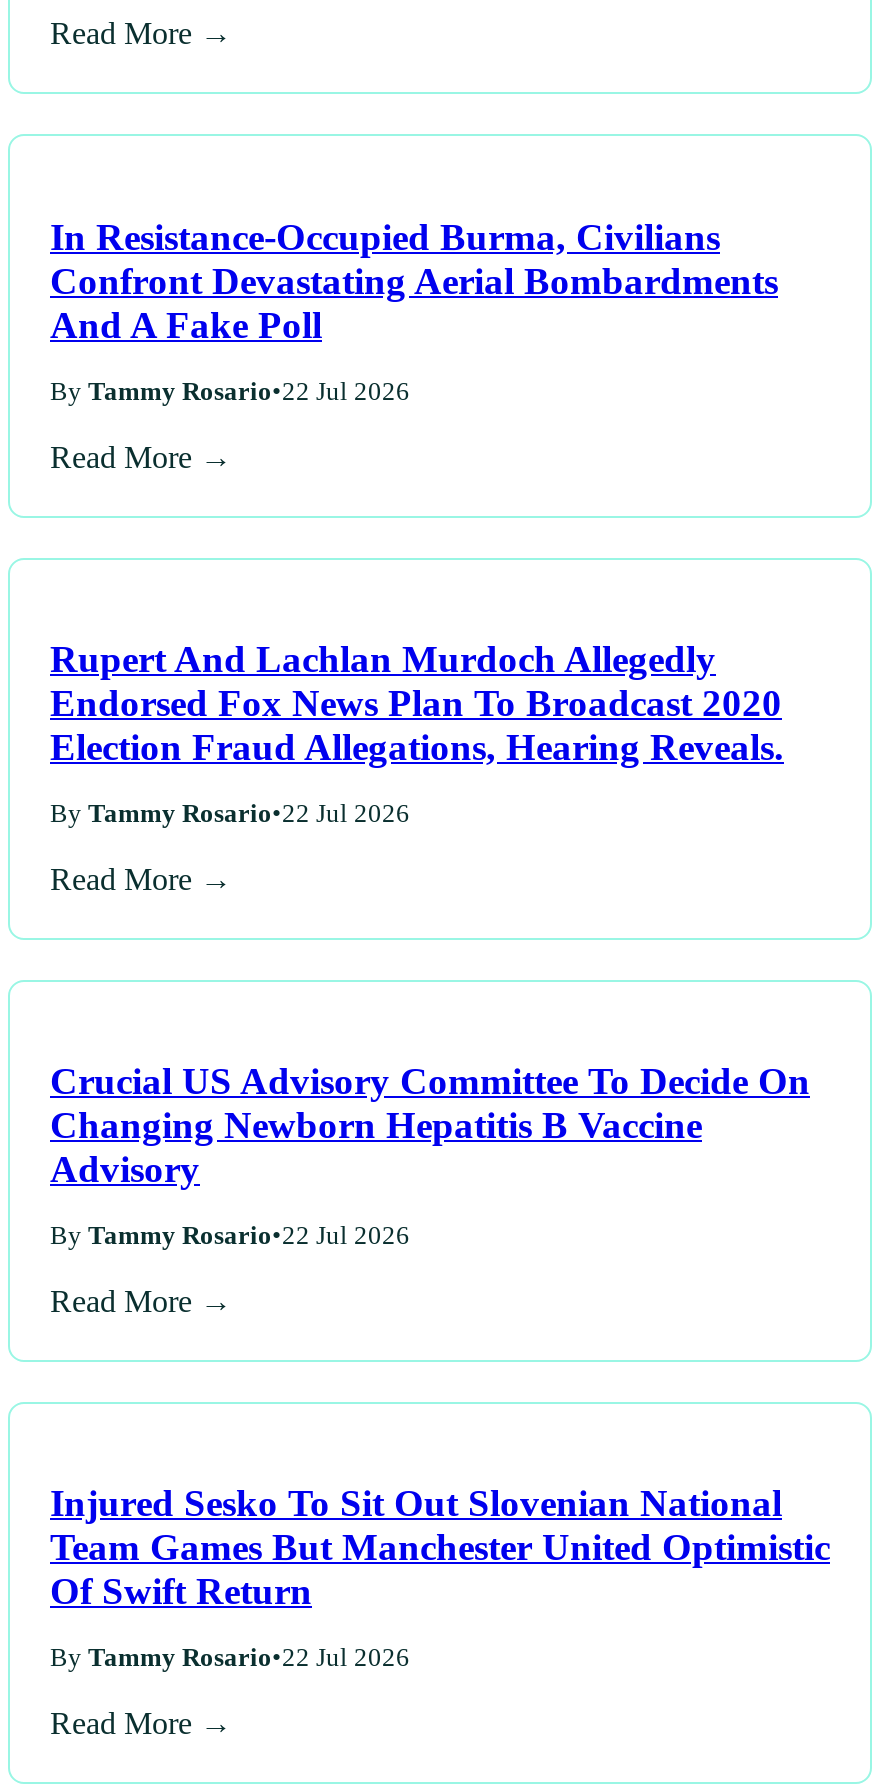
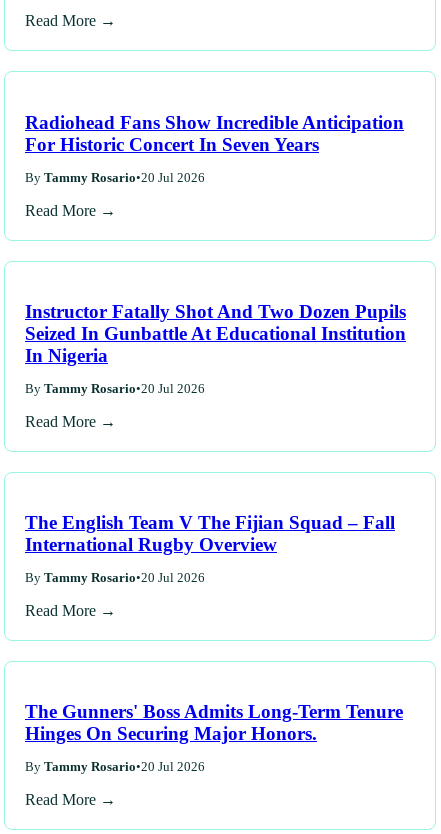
- In Resistance-Occupied Burma, Civilians
- Confront Devastating Aerial Bombardments
- And A Fake Poll
+ Radiohead Fans Show Incredible Anticipation
+ For Historic Concert In Seven Years

- By Tammy Rosario•22 Jul 2026
+ By Tammy Rosario•20 Jul 2026

- Rupert And Lachlan Murdoch Allegedly
- Endorsed Fox News Plan To Broadcast 2020
- Election Fraud Allegations, Hearing Reveals.
+ Instructor Fatally Shot And Two Dozen Pupils
+ Seized In Gunbattle At Educational Institution
+ In Nigeria

- By Tammy Rosario•22 Jul 2026
+ By Tammy Rosario•20 Jul 2026

- Crucial US Advisory Committee To Decide On
- Changing Newborn Hepatitis B Vaccine
- Advisory
+ The English Team V The Fijian Squad – Fall
+ International Rugby Overview

- By Tammy Rosario•22 Jul 2026
+ By Tammy Rosario•20 Jul 2026

- Injured Sesko To Sit Out Slovenian National
- Team Games But Manchester United Optimistic
- Of Swift Return
+ The Gunners' Boss Admits Long-Term Tenure
+ Hinges On Securing Major Honors.

- By Tammy Rosario•22 Jul 2026
+ By Tammy Rosario•20 Jul 2026
